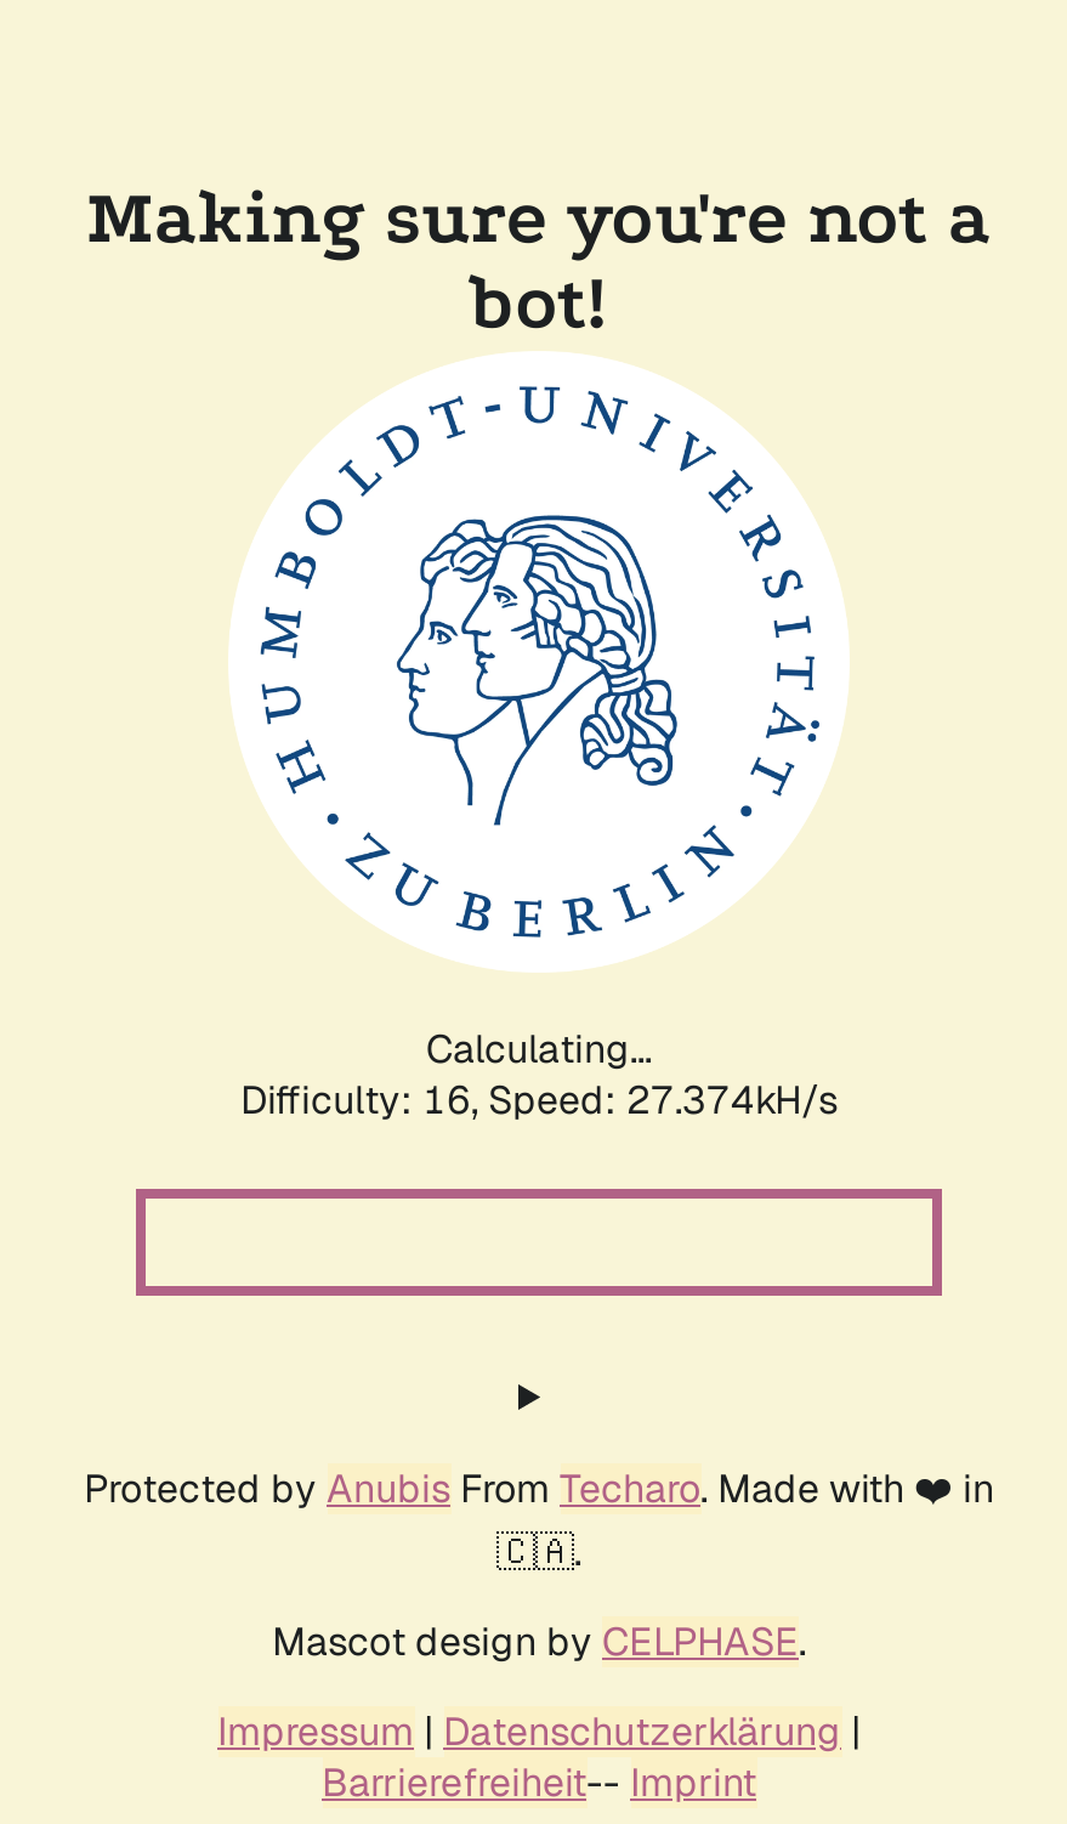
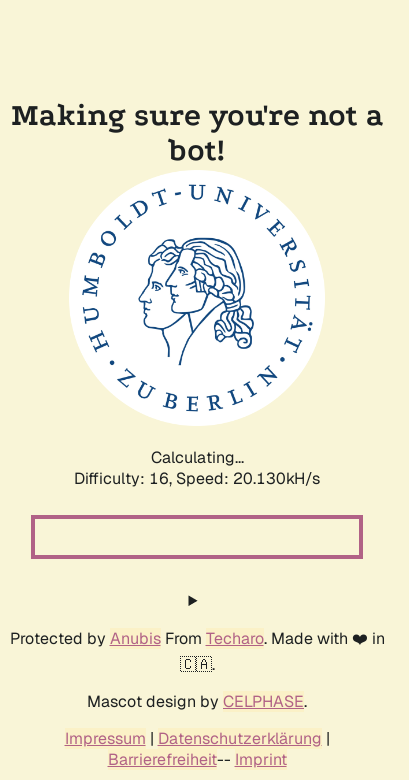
- Difficulty: 16, Speed: 27.374kH/s
+ Difficulty: 16, Speed: 20.130kH/s
